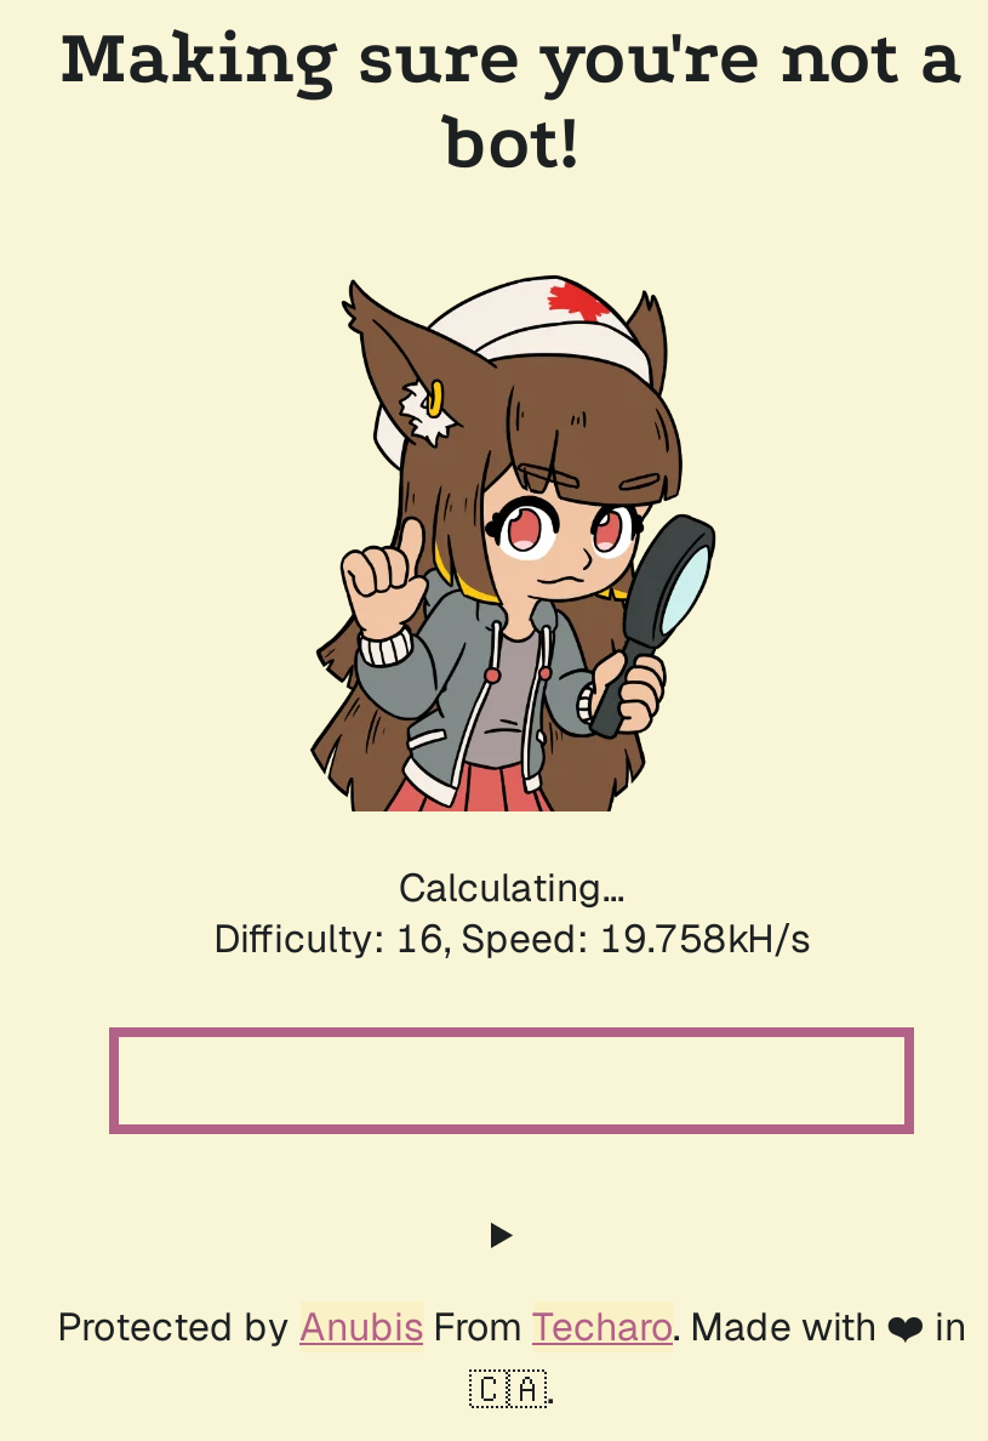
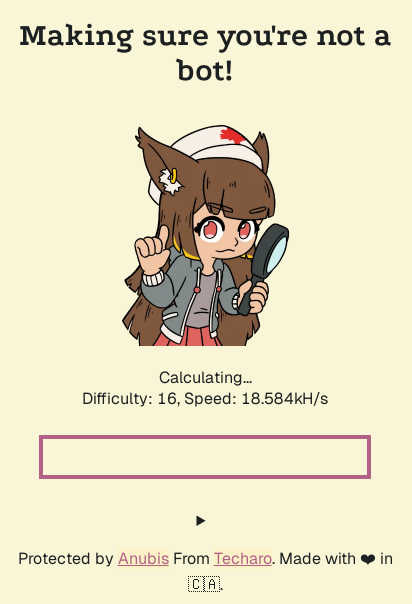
- Difficulty: 16, Speed: 19.758kH/s
+ Difficulty: 16, Speed: 18.584kH/s
